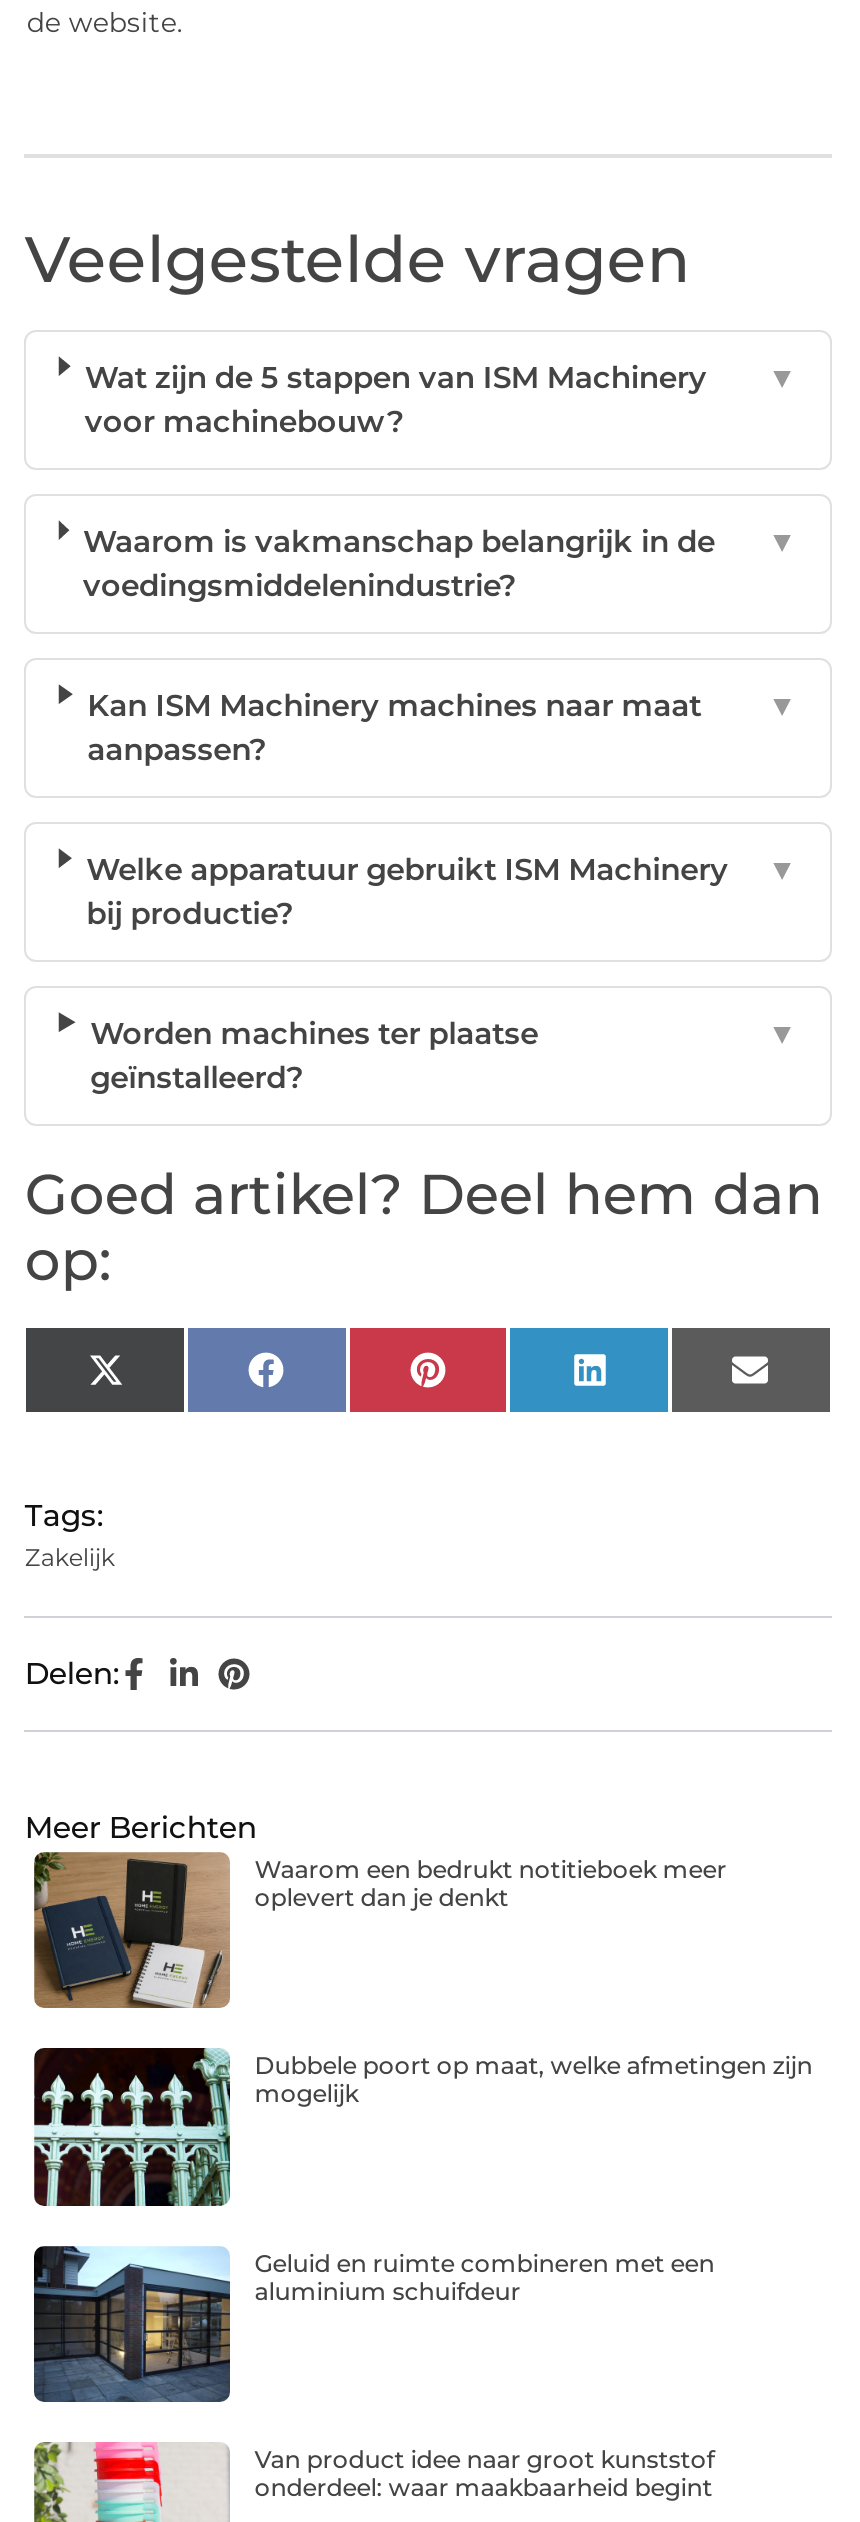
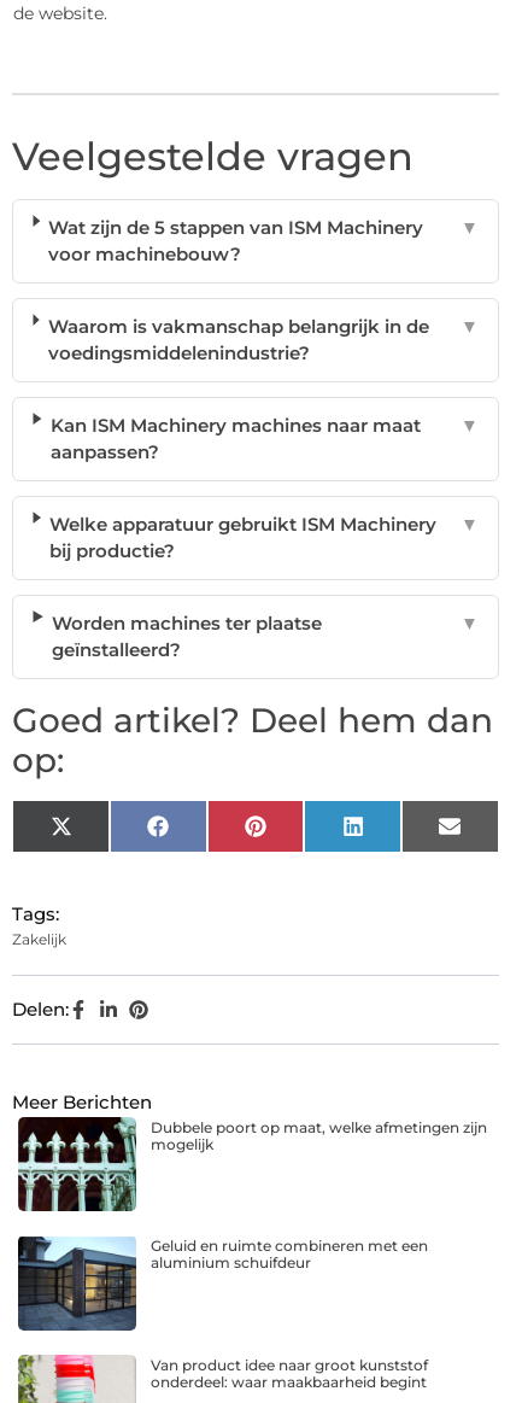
- [image]
- Waarom een bedrukt notitieboek meer
- oplevert dan je denkt
